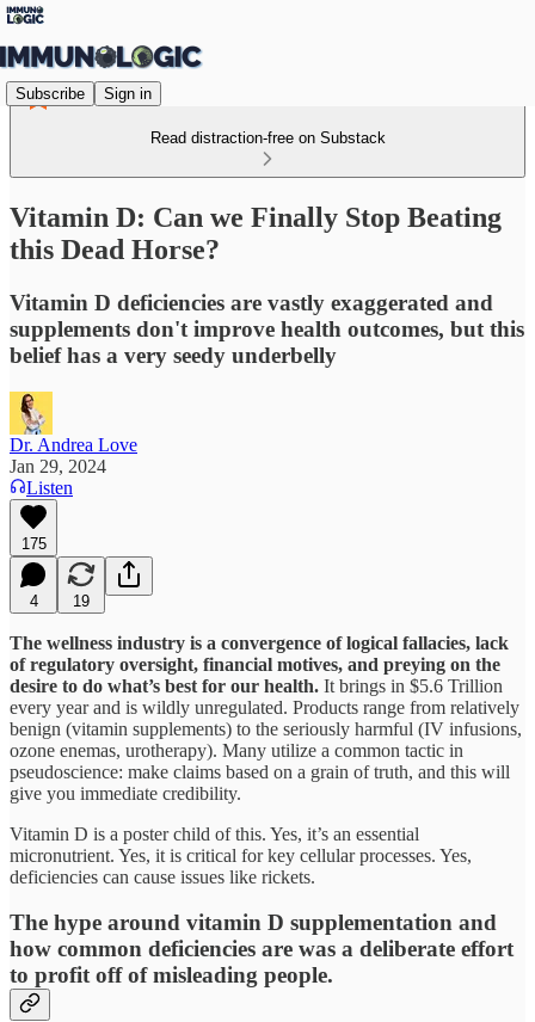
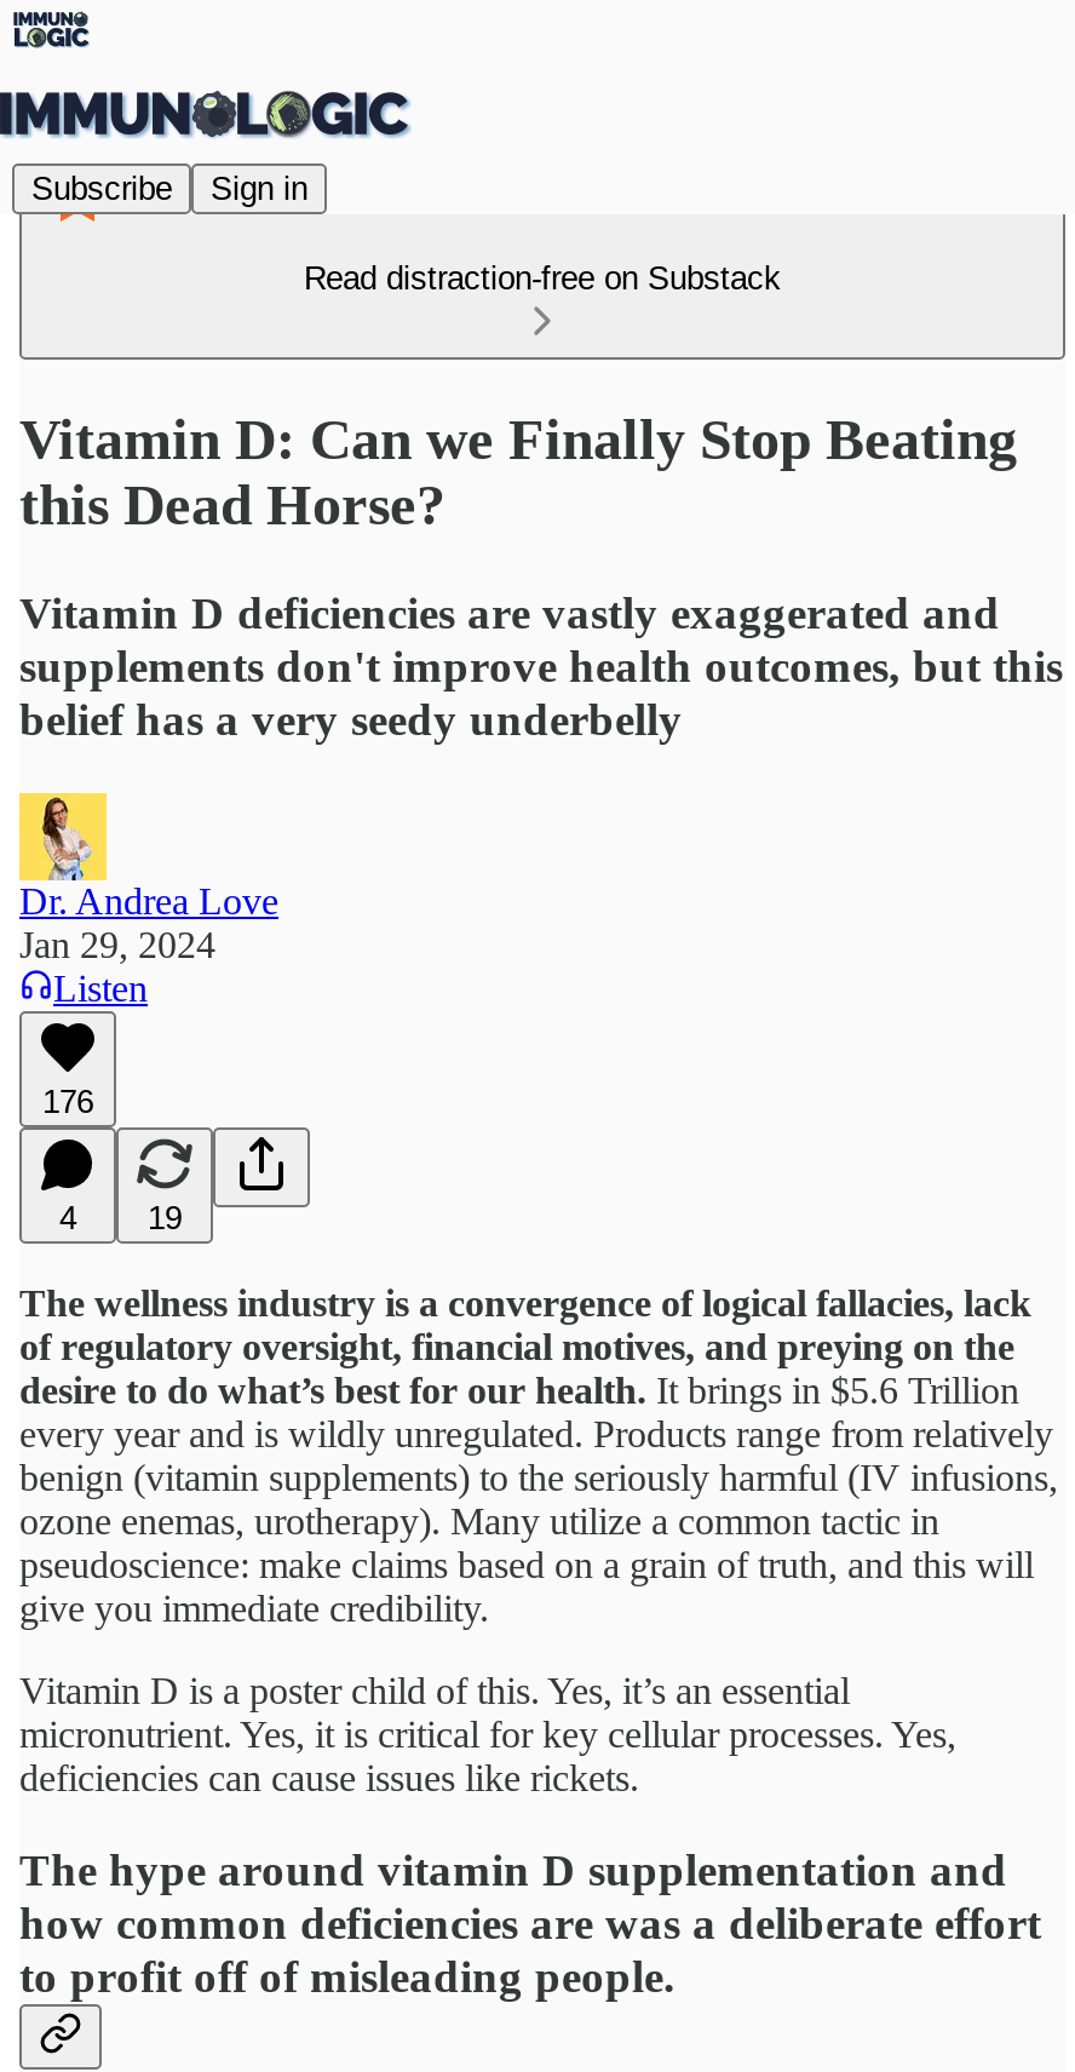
- 175
+ 176
